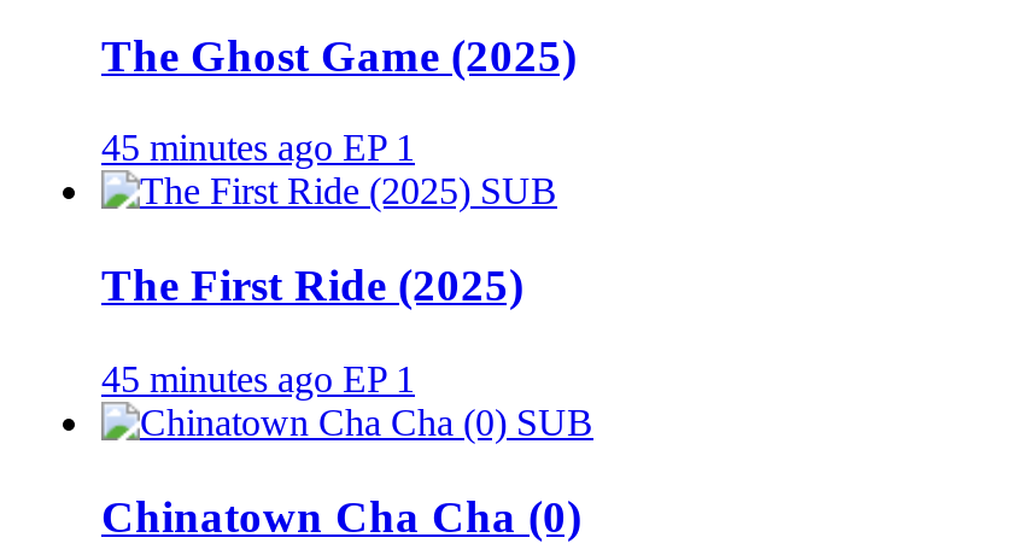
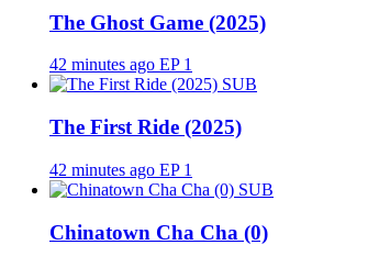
- 45 minutes ago EP 1
+ 42 minutes ago EP 1

- 45 minutes ago EP 1
+ 42 minutes ago EP 1
